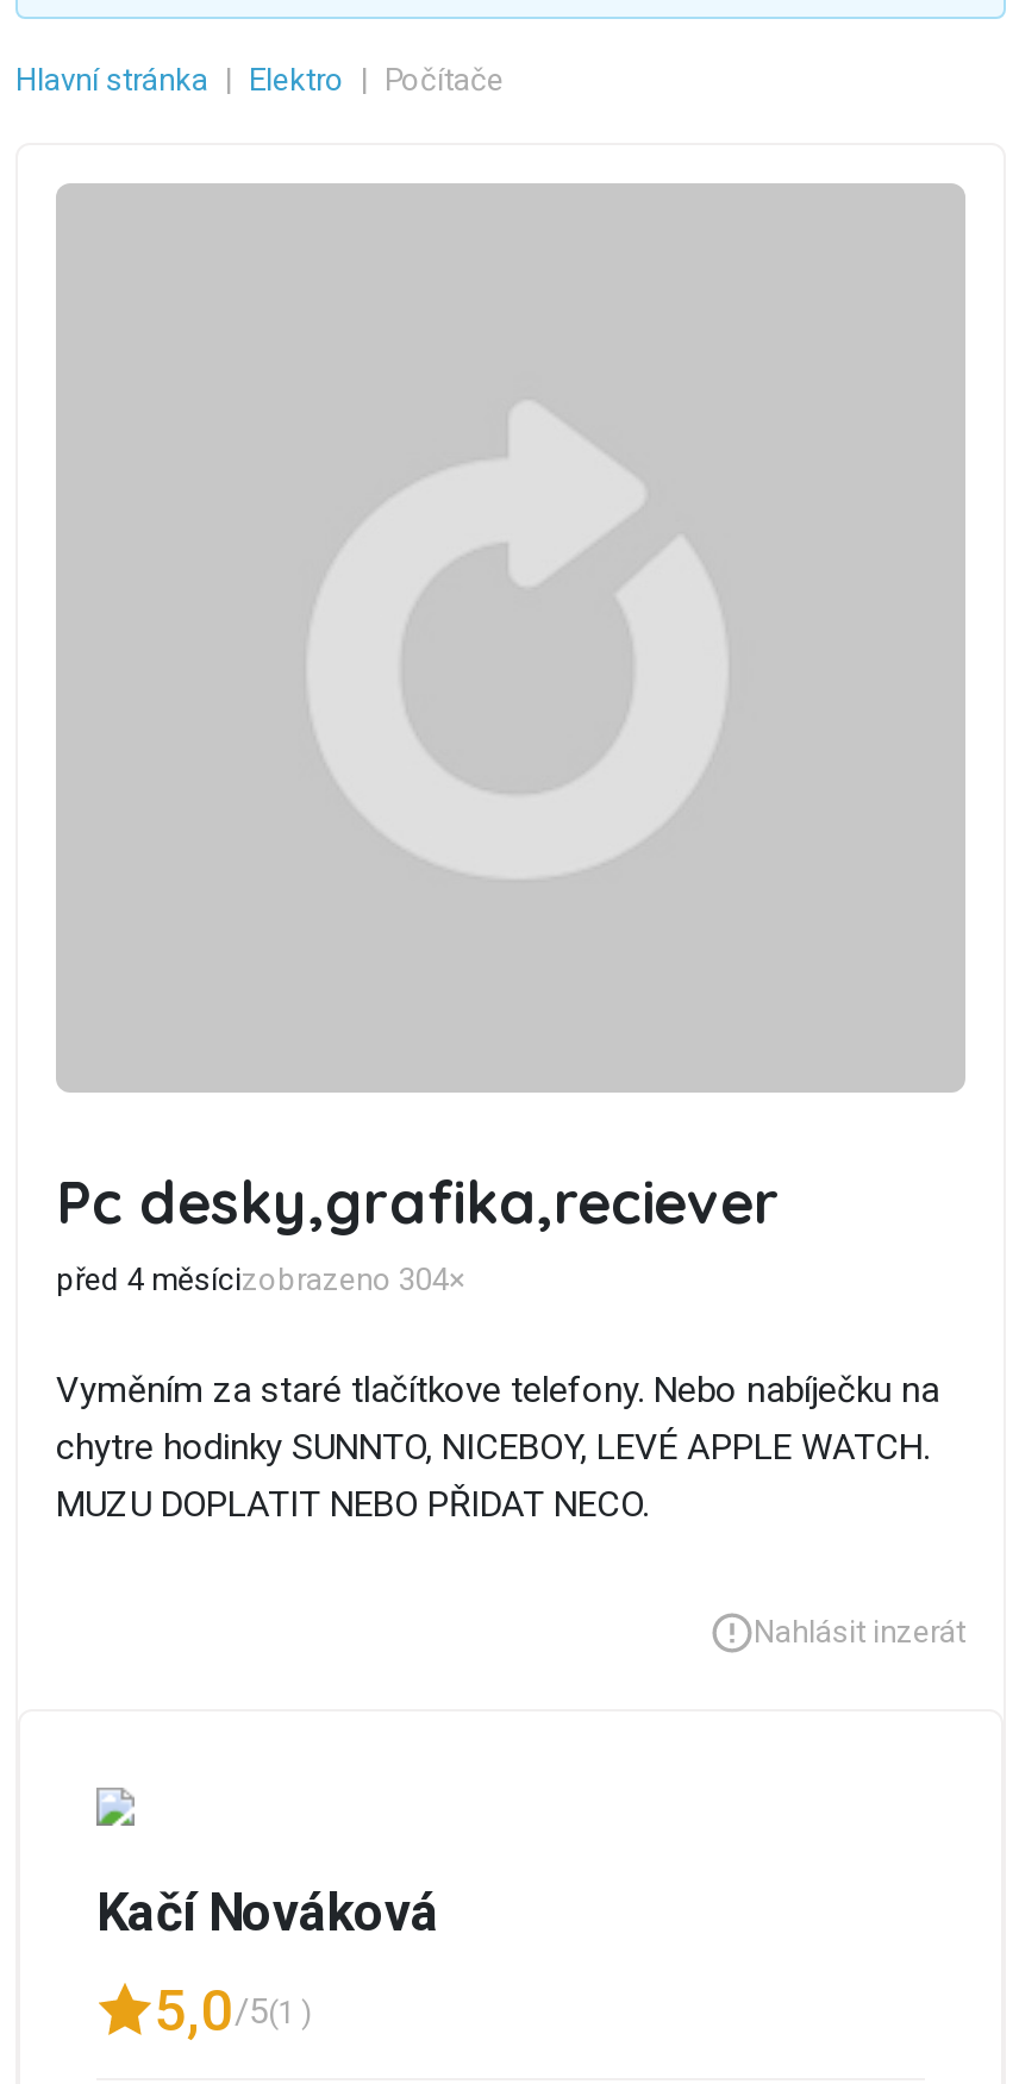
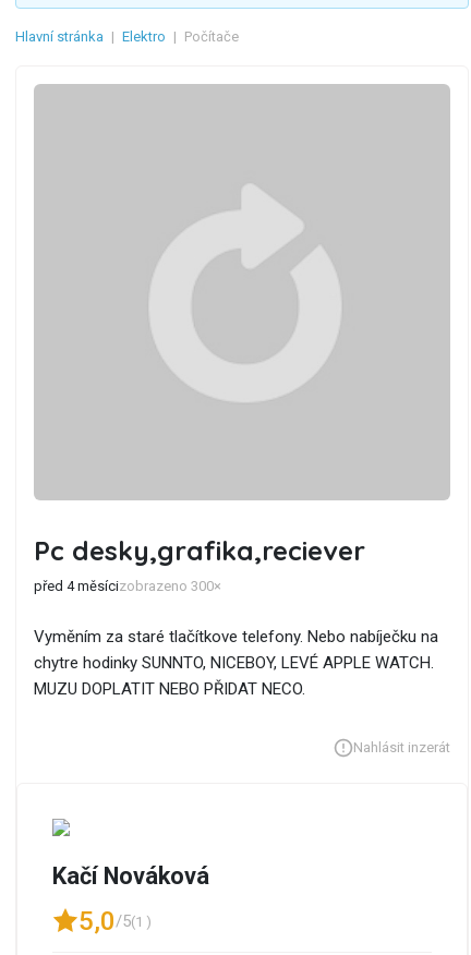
- před 4 měsícizobrazeno 304×
+ před 4 měsícizobrazeno 300×
